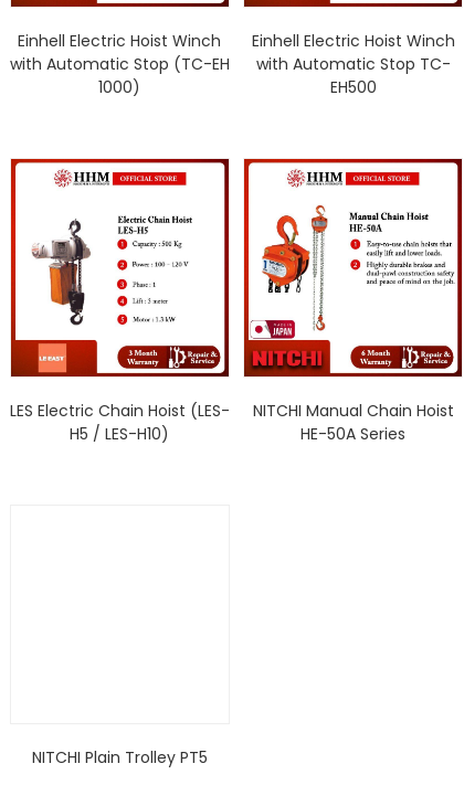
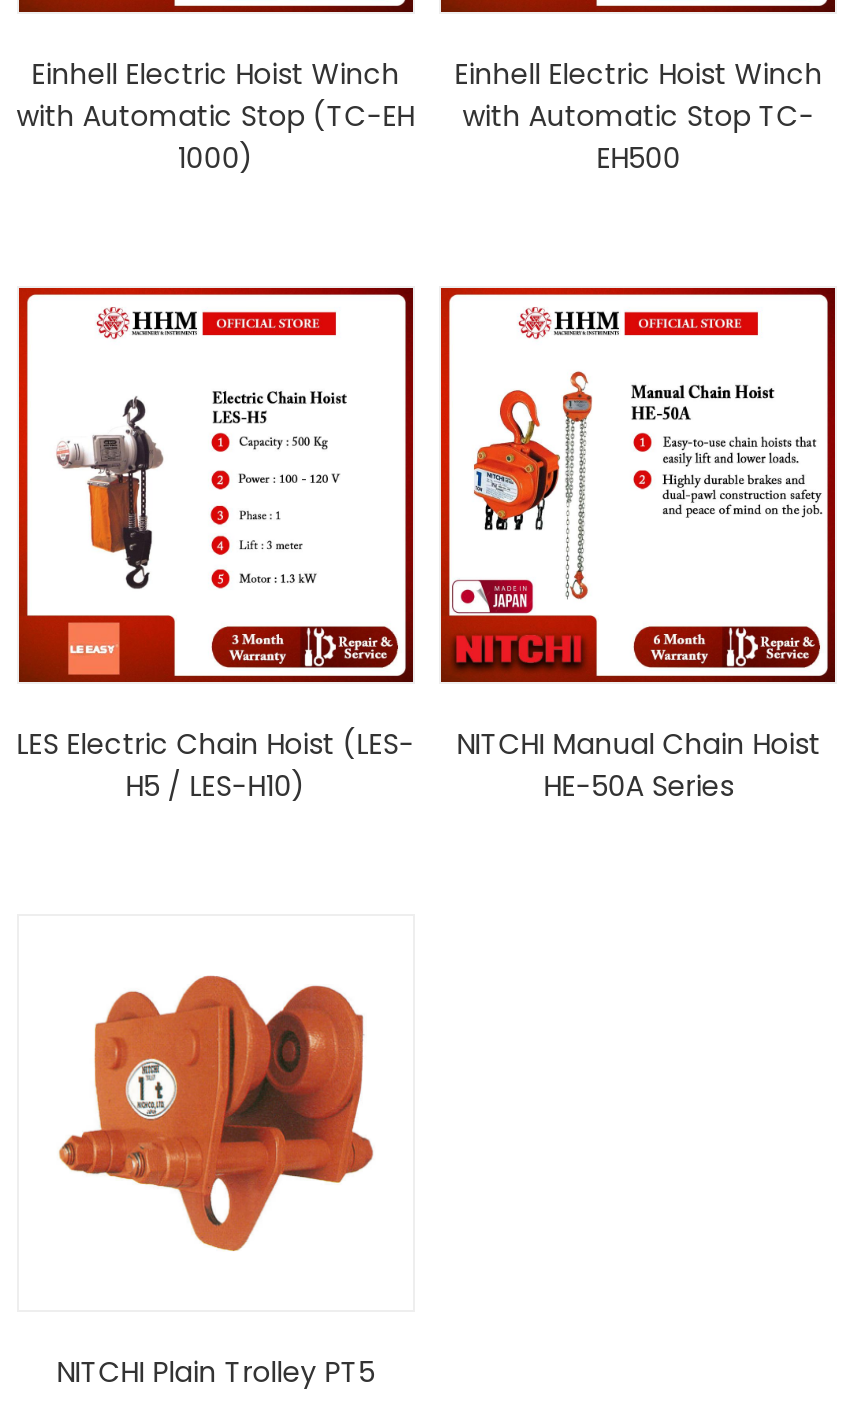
+ [image]
